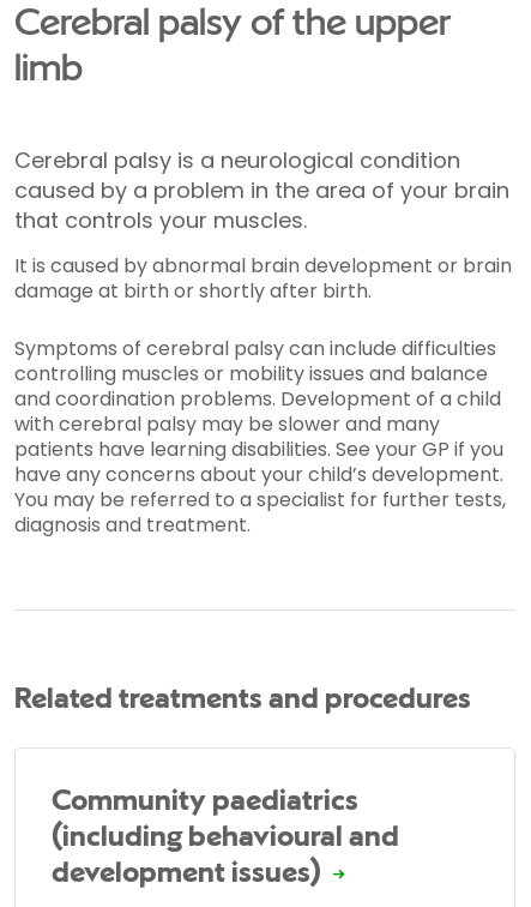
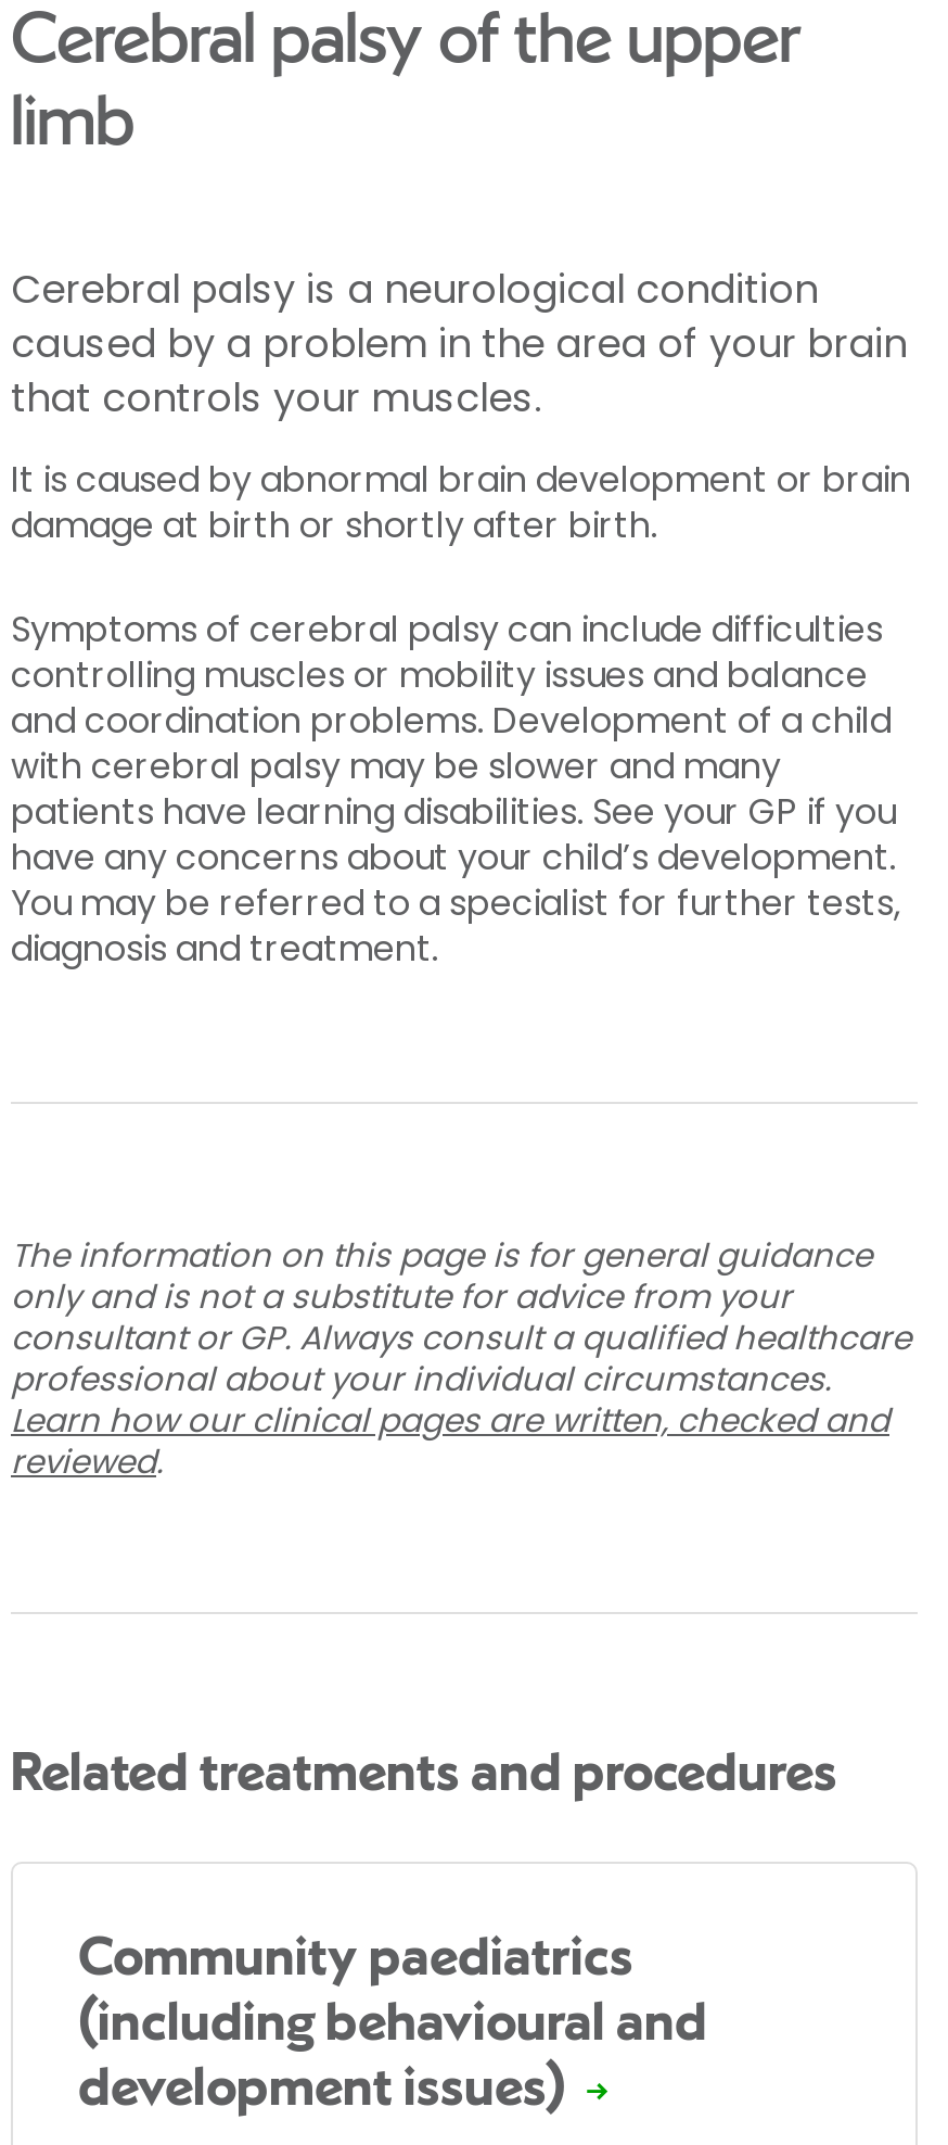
+ The information on this page is for general guidance
+ only and is not a substitute for advice from your
+ consultant or GP. Always consult a qualified healthcare
+ professional about your individual circumstances.
+ Learn how our clinical pages are written, checked and
+ reviewed.
